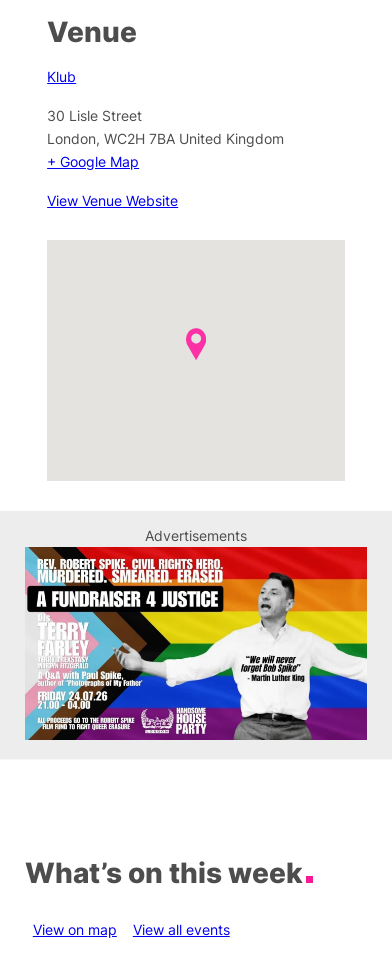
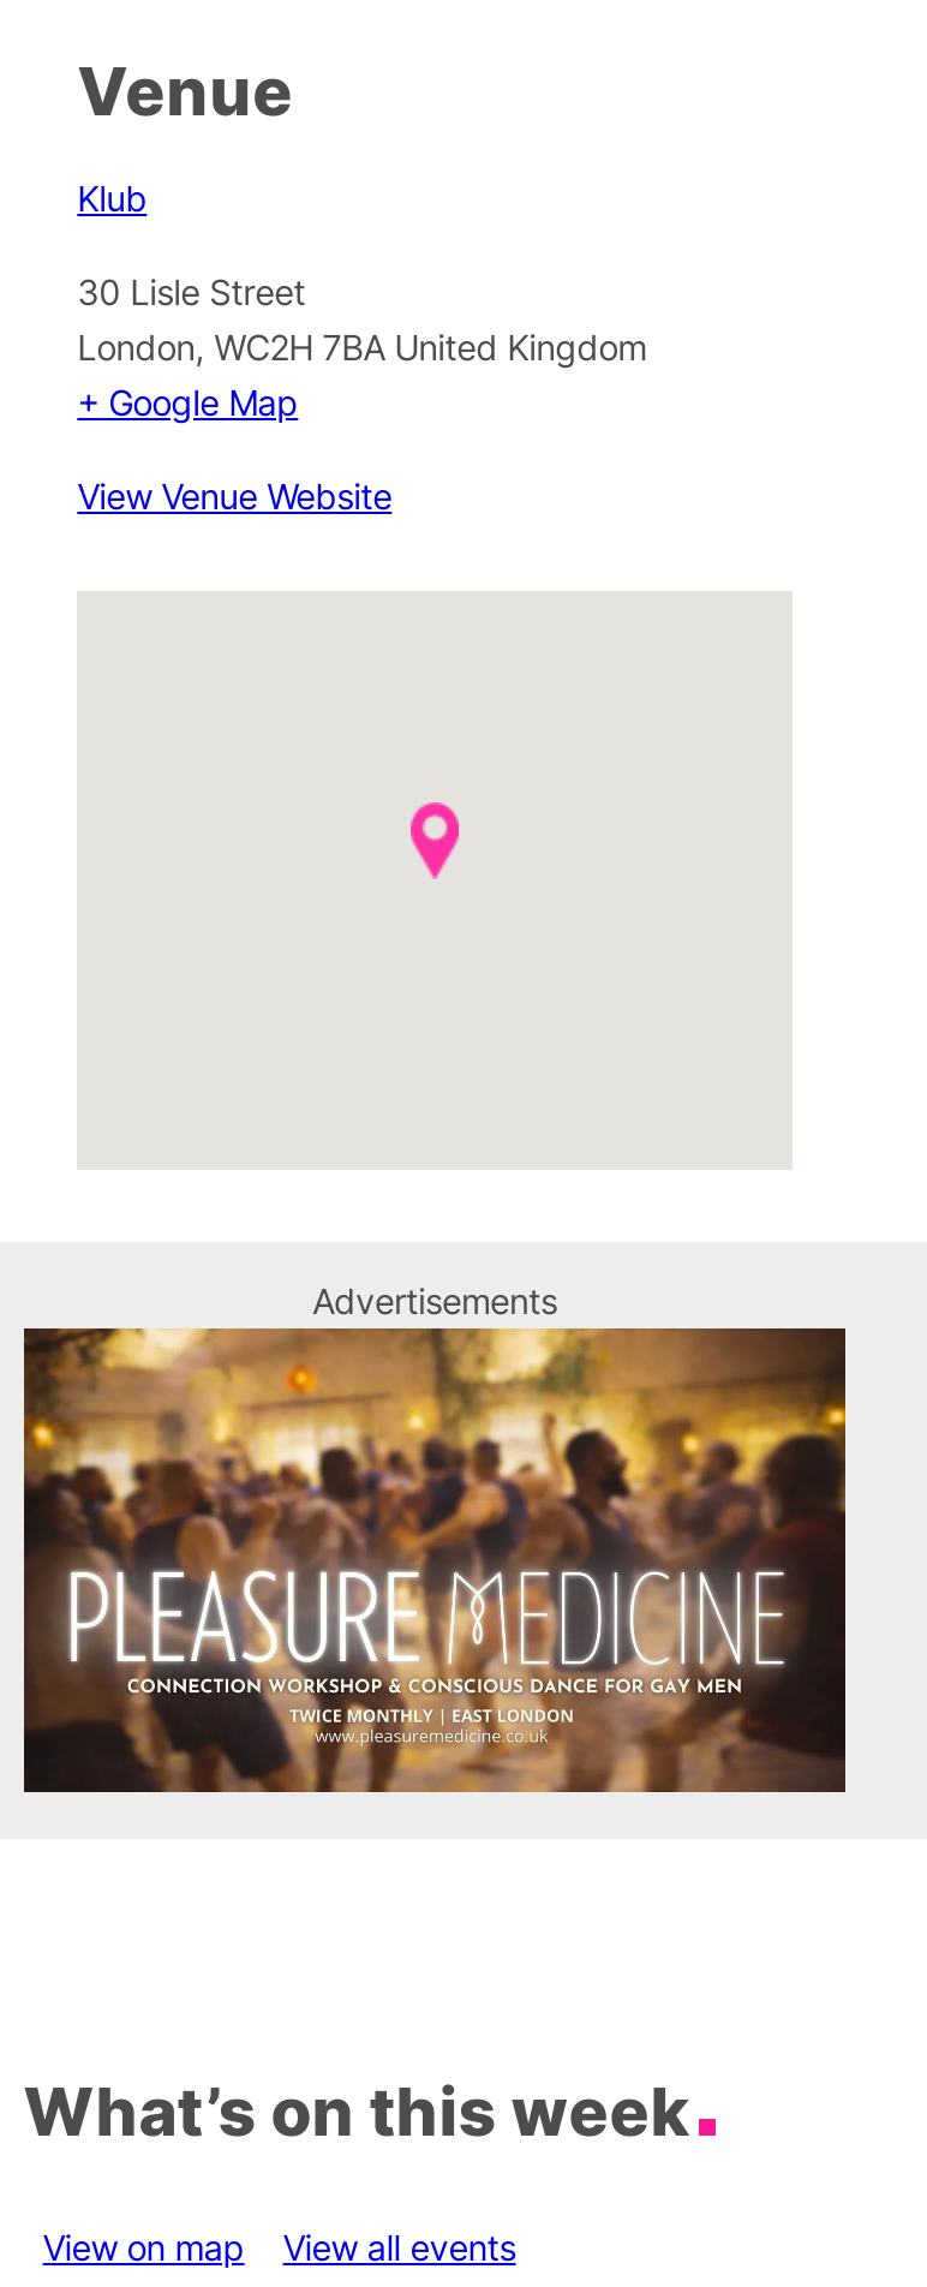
- [image]
+ [image]
